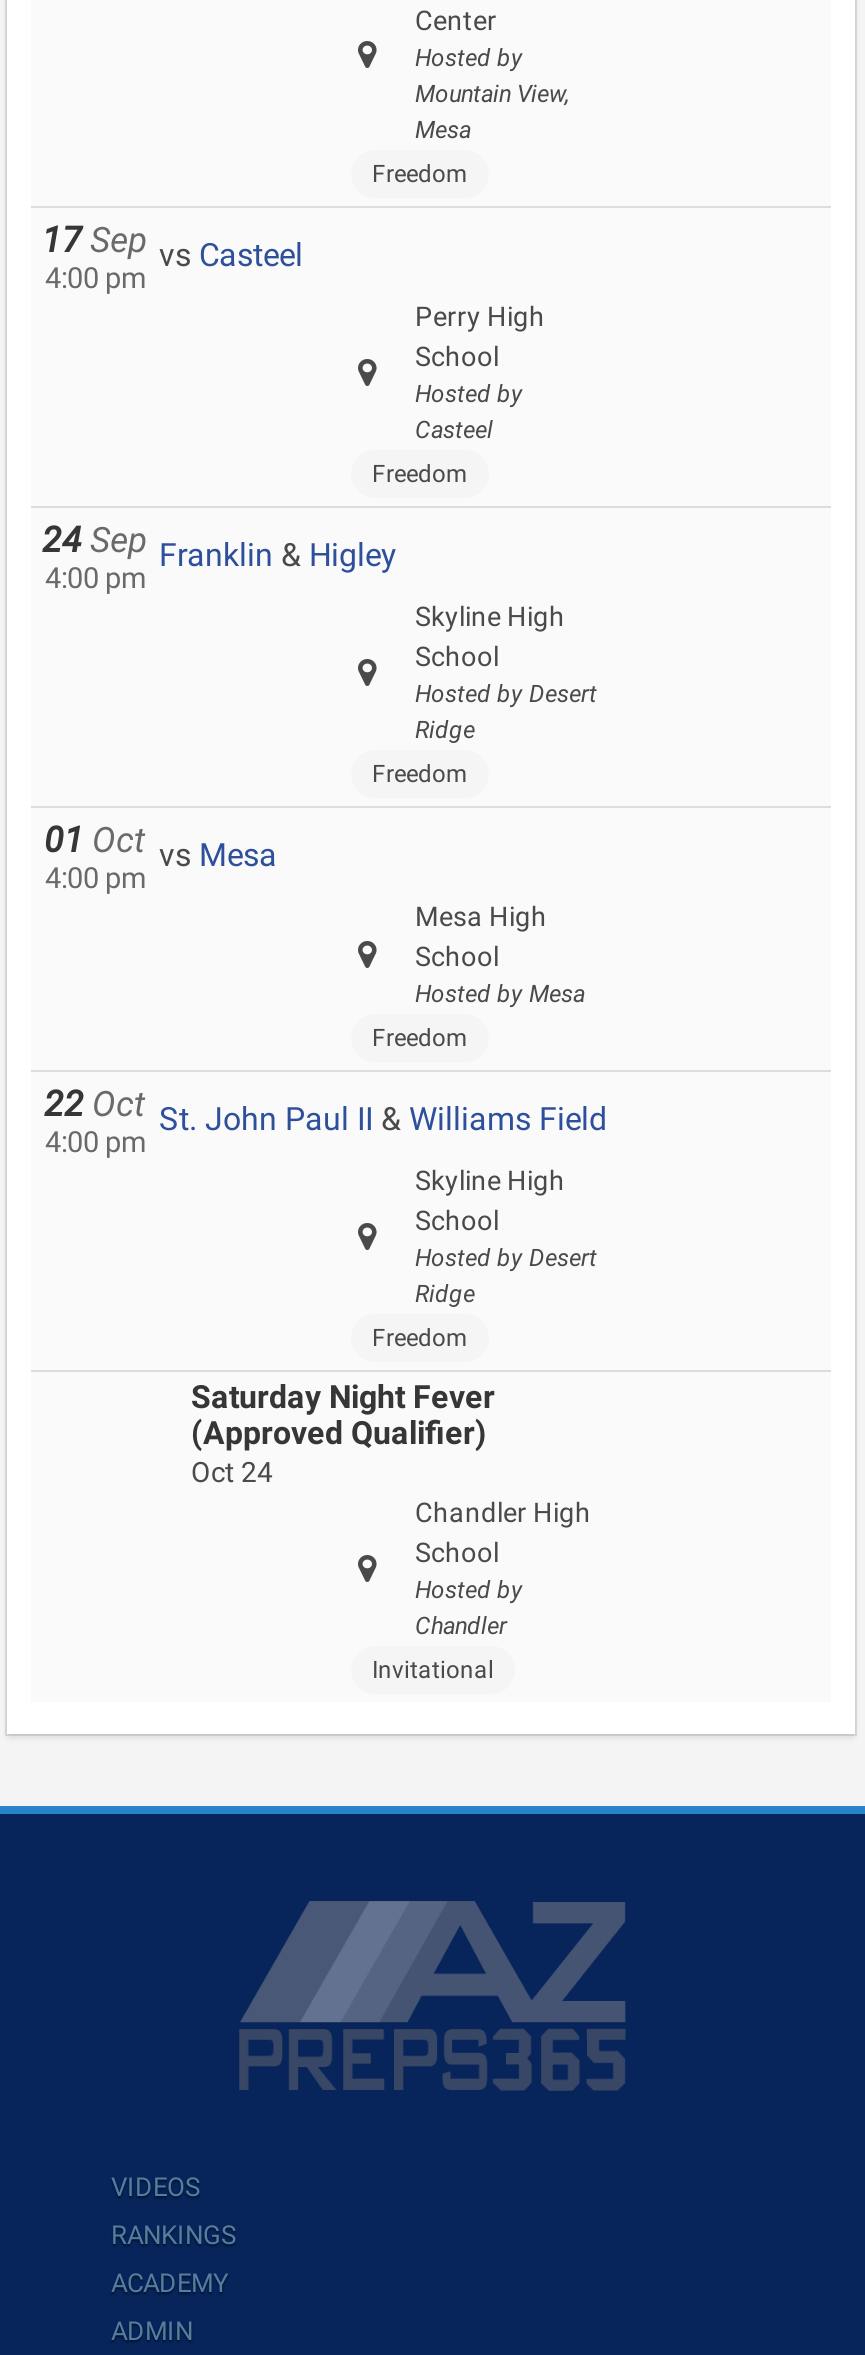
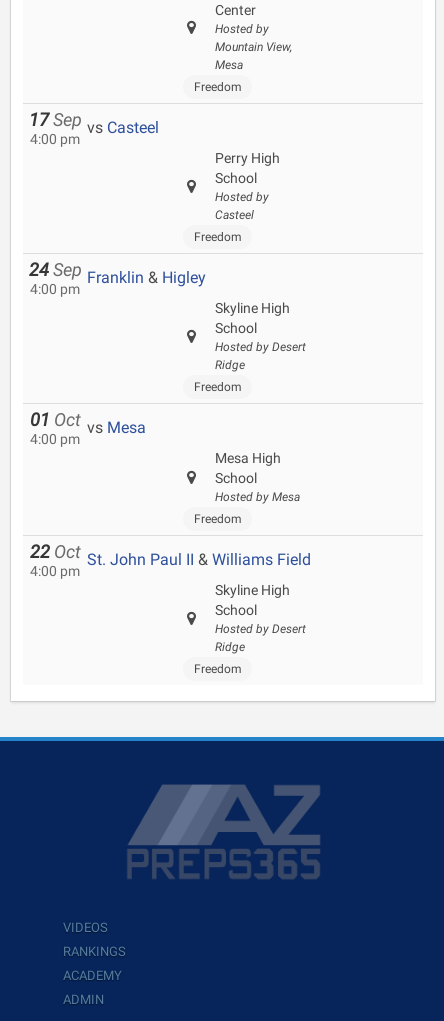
- Saturday Night Fever
- (Approved Qualifier)
- Oct 24
- Chandler High
- School
- Hosted by
- Chandler
- Invitational
